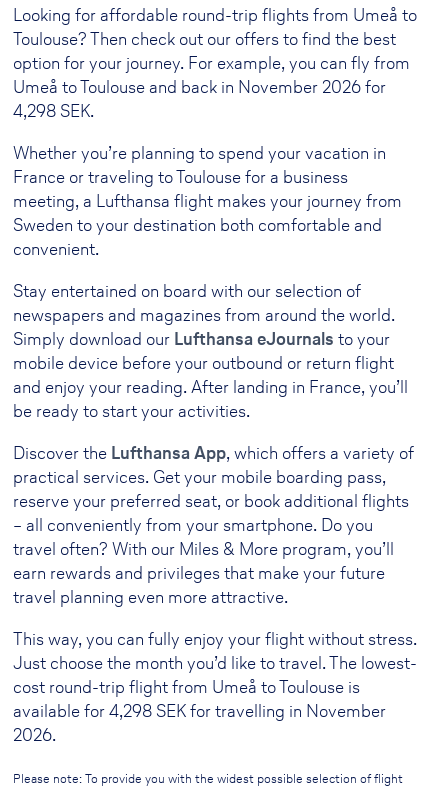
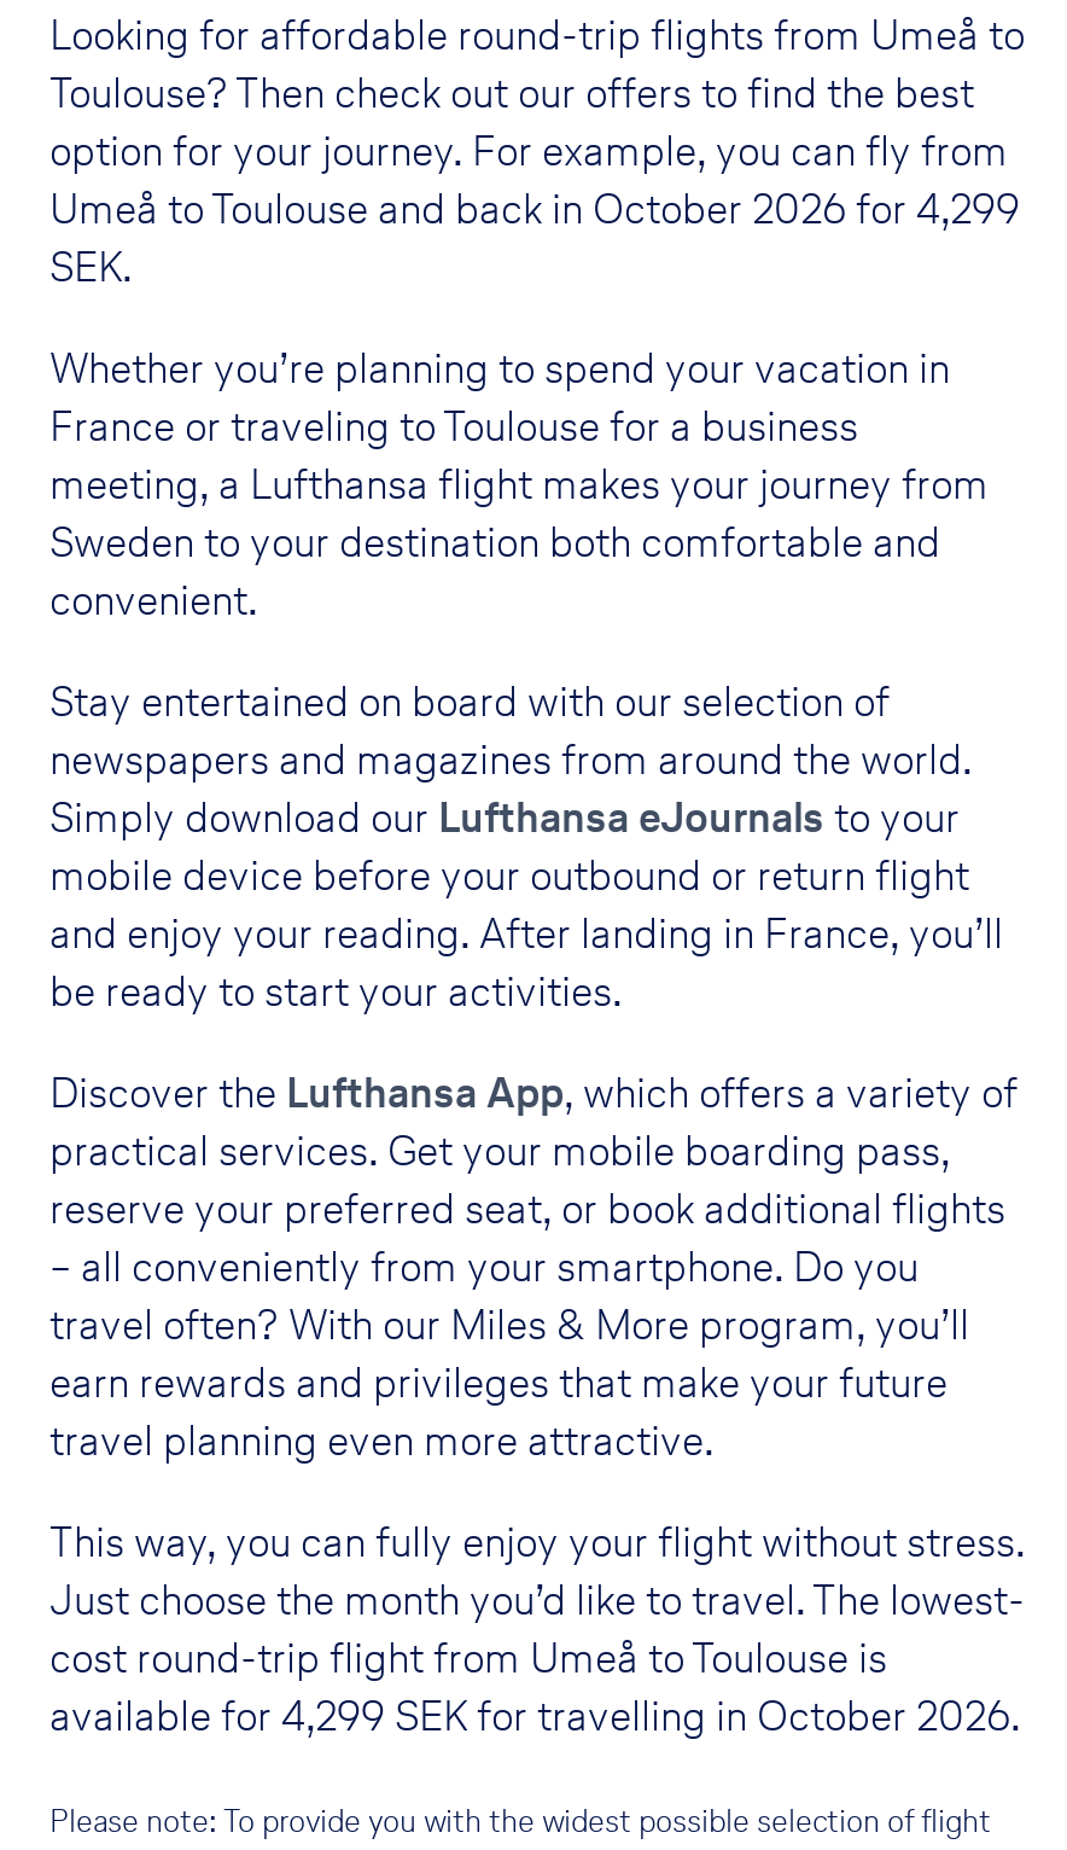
- Umeå to Toulouse and back in November 2026 for
- 4,298 SEK.
+ Umeå to Toulouse and back in October 2026 for 4,299
+ SEK.

- available for 4,298 SEK for travelling in November
- 2026.
+ available for 4,299 SEK for travelling in October 2026.
